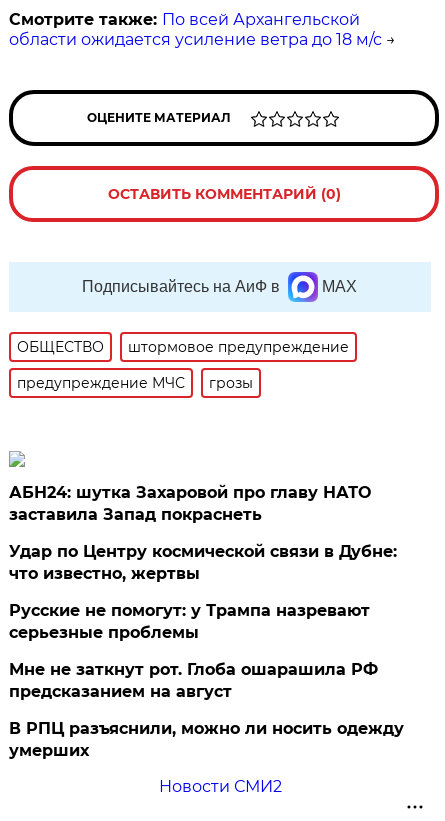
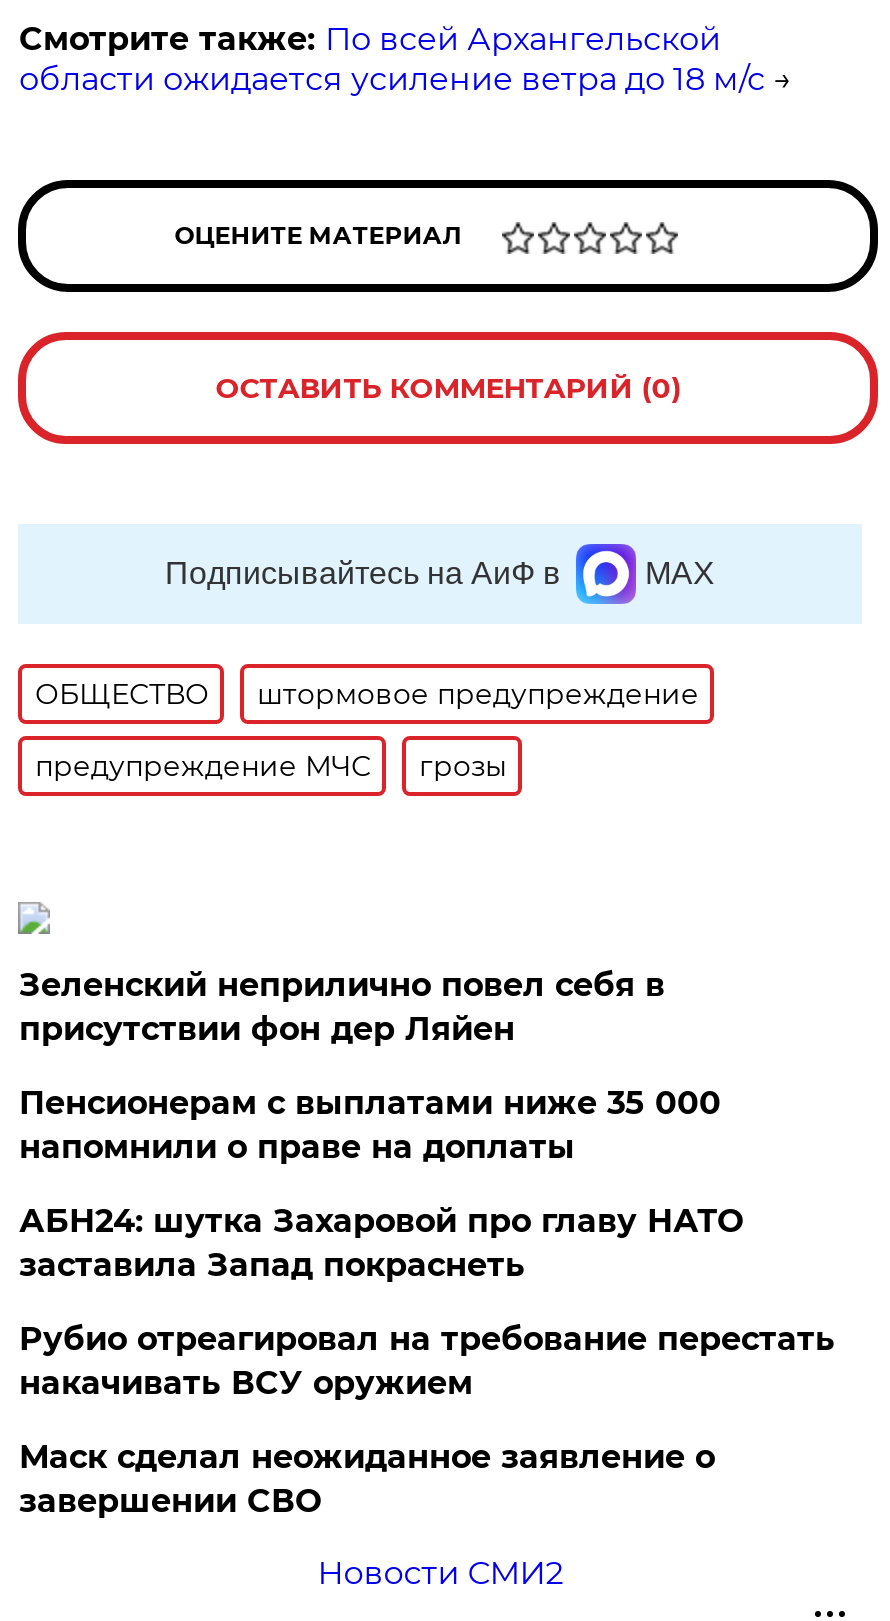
+ Зеленский неприлично повел cебя в
+ присутствии фон дер Ляйен
+ Пенсионерам с выплатами ниже 35 000
+ напомнили о праве на доплаты

moved down: АБН24: шутка Захаровой про главу НАТО | заставила Запад покраснеть

- Удар по Центру космической связи в Дубне:
- что известно, жертвы
- Русские не помогут: у Трампа назревают
- серьезные проблемы
- Мне не заткнут рот. Глоба ошарашила РФ
- предсказанием на август
- В РПЦ разъяснили, можно ли носить одежду
- умерших
+ Рубио отреагировал на требование перестать
+ накачивать ВСУ оружием
+ Маск сделал неожиданное заявление о
+ завершении СВО
